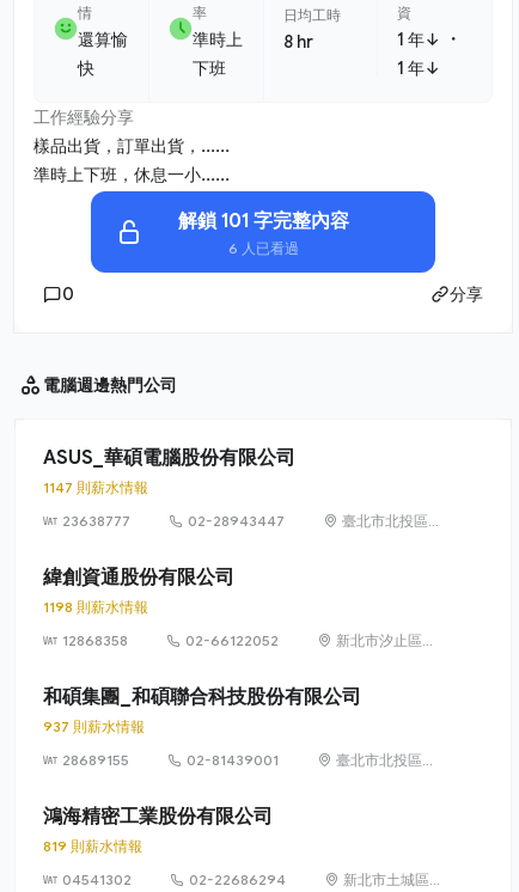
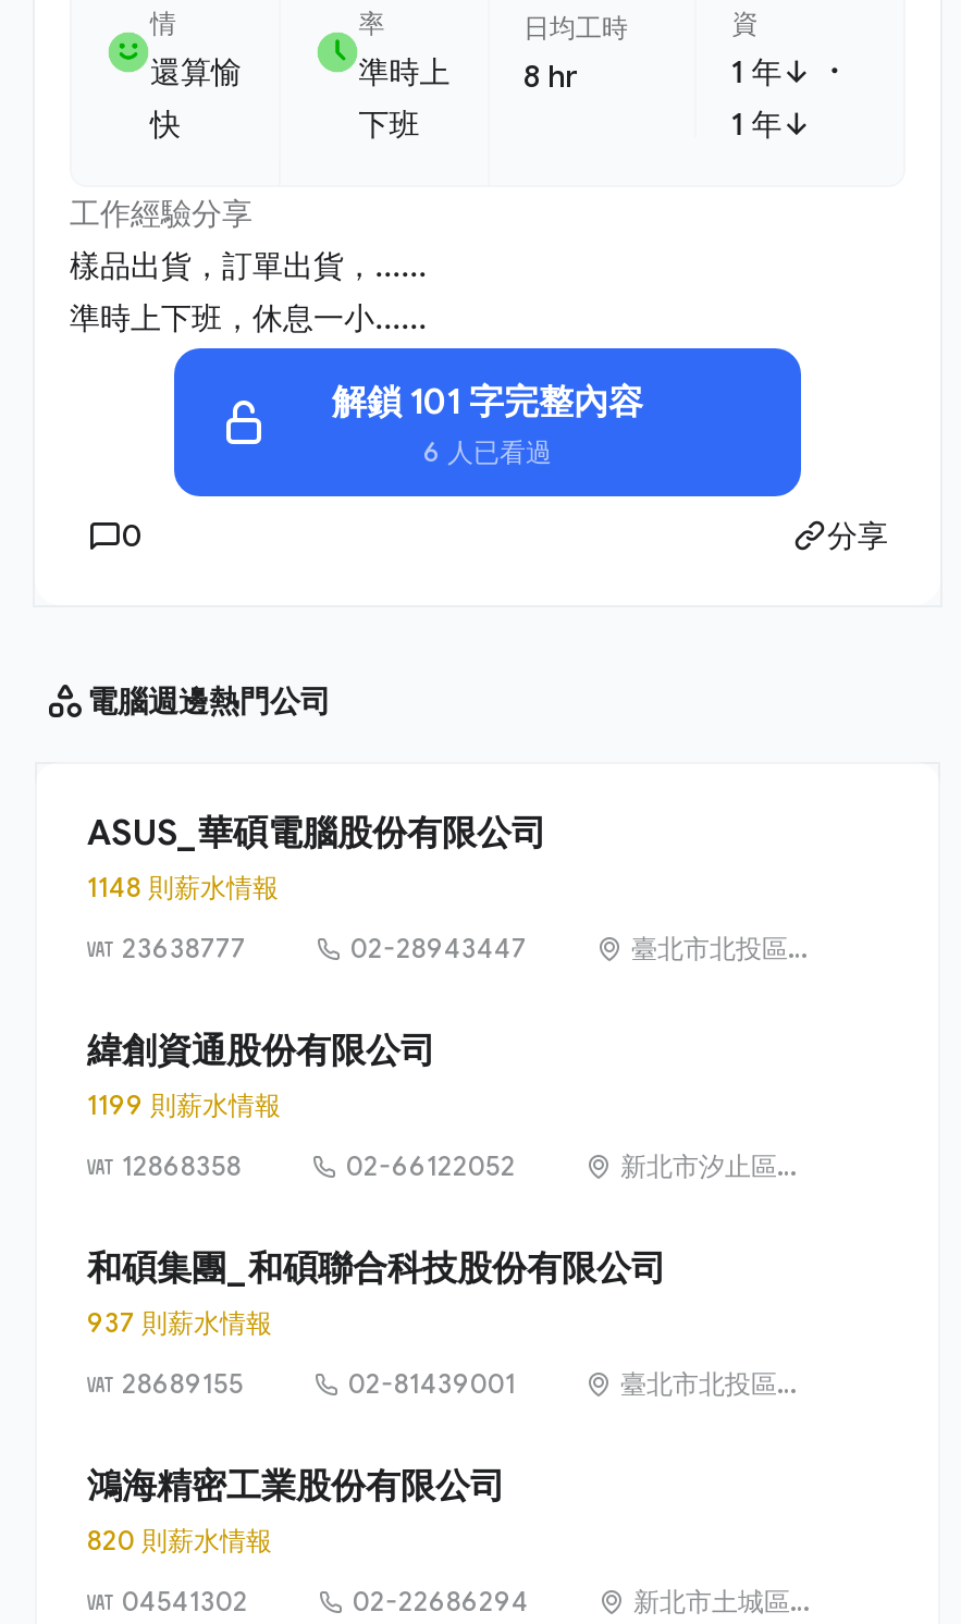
- 1147 則薪水情報
+ 1148 則薪水情報

- 1198 則薪水情報
+ 1199 則薪水情報

- 819 則薪水情報
+ 820 則薪水情報
